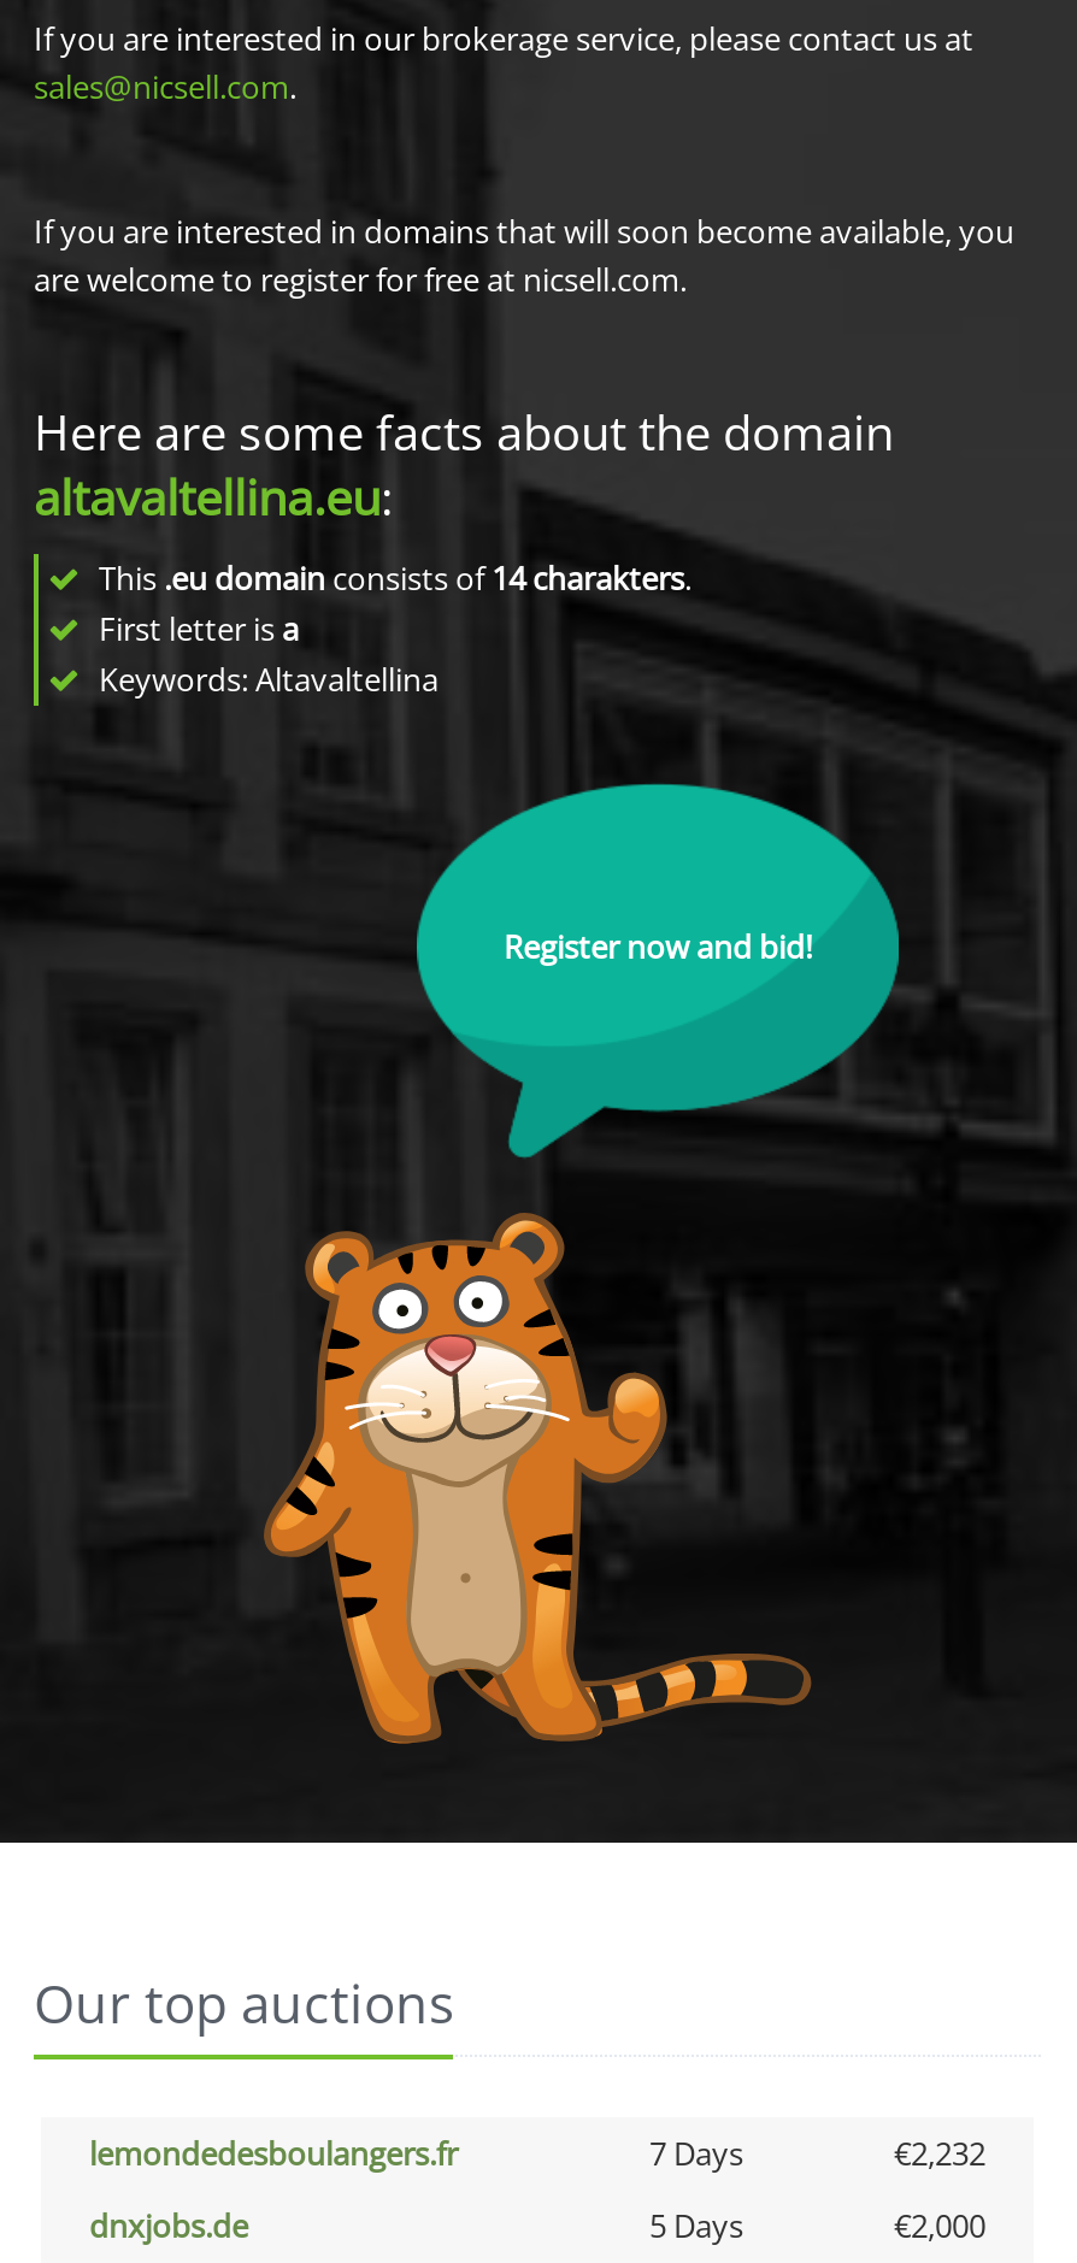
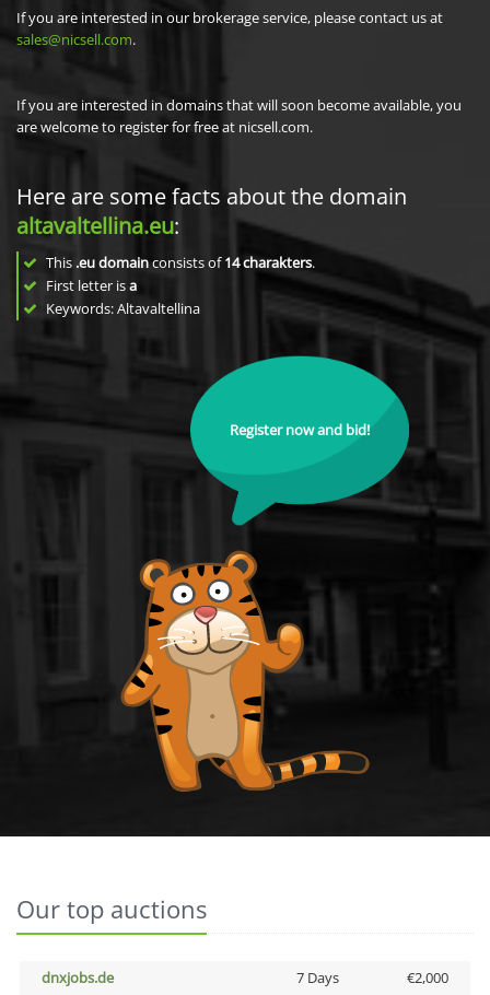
- lemondedesboulangers.fr
- 7 Days
- €2,232

- 5 Days
+ 7 Days
